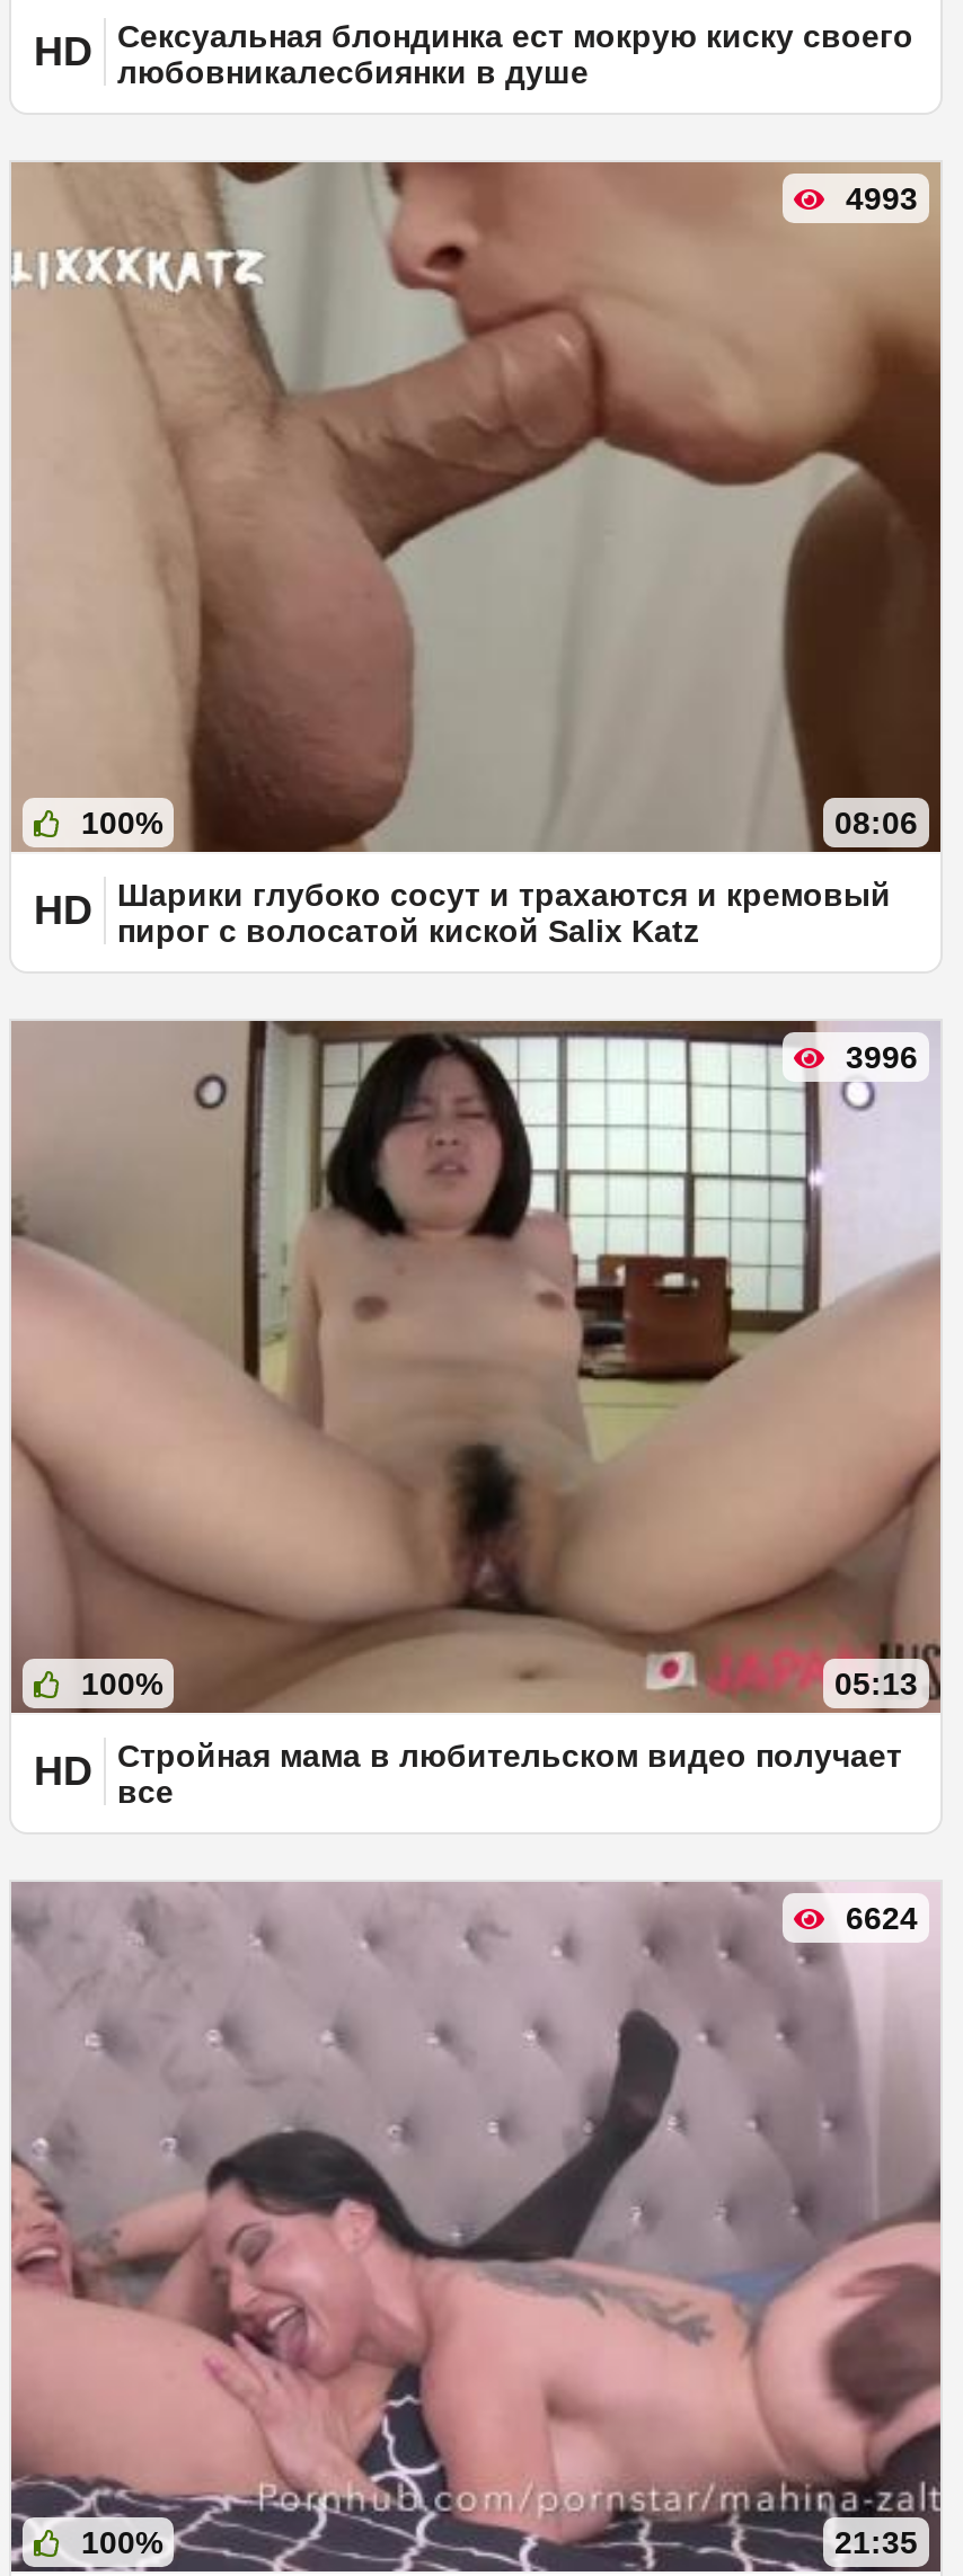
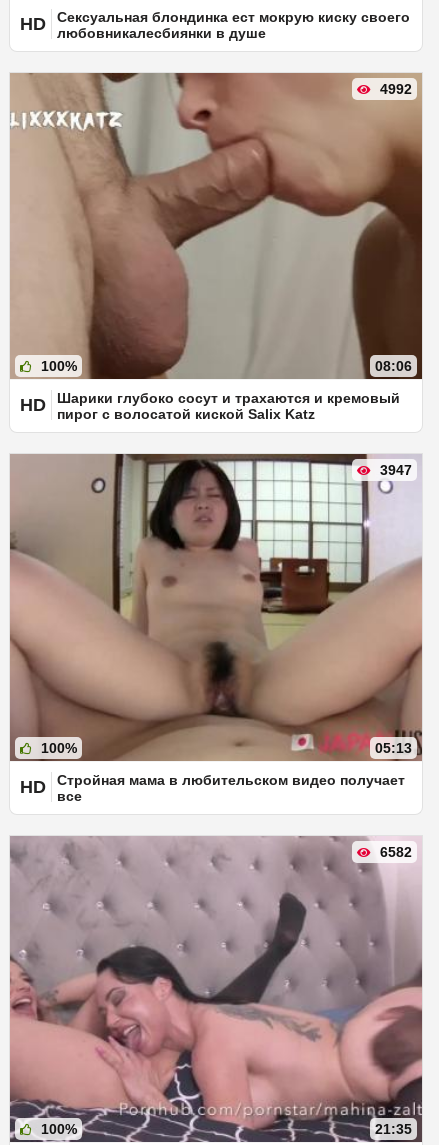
- 4993
+ 4992

- 3996
+ 3947

- 6624
+ 6582
